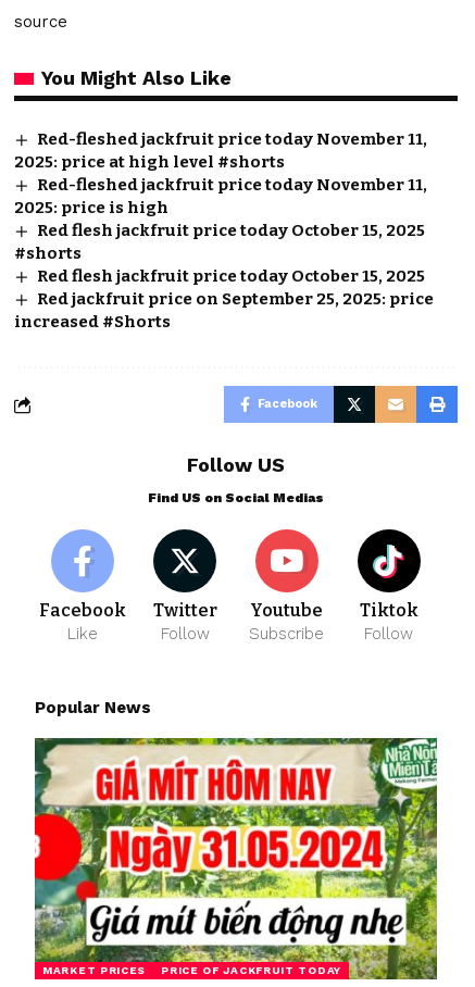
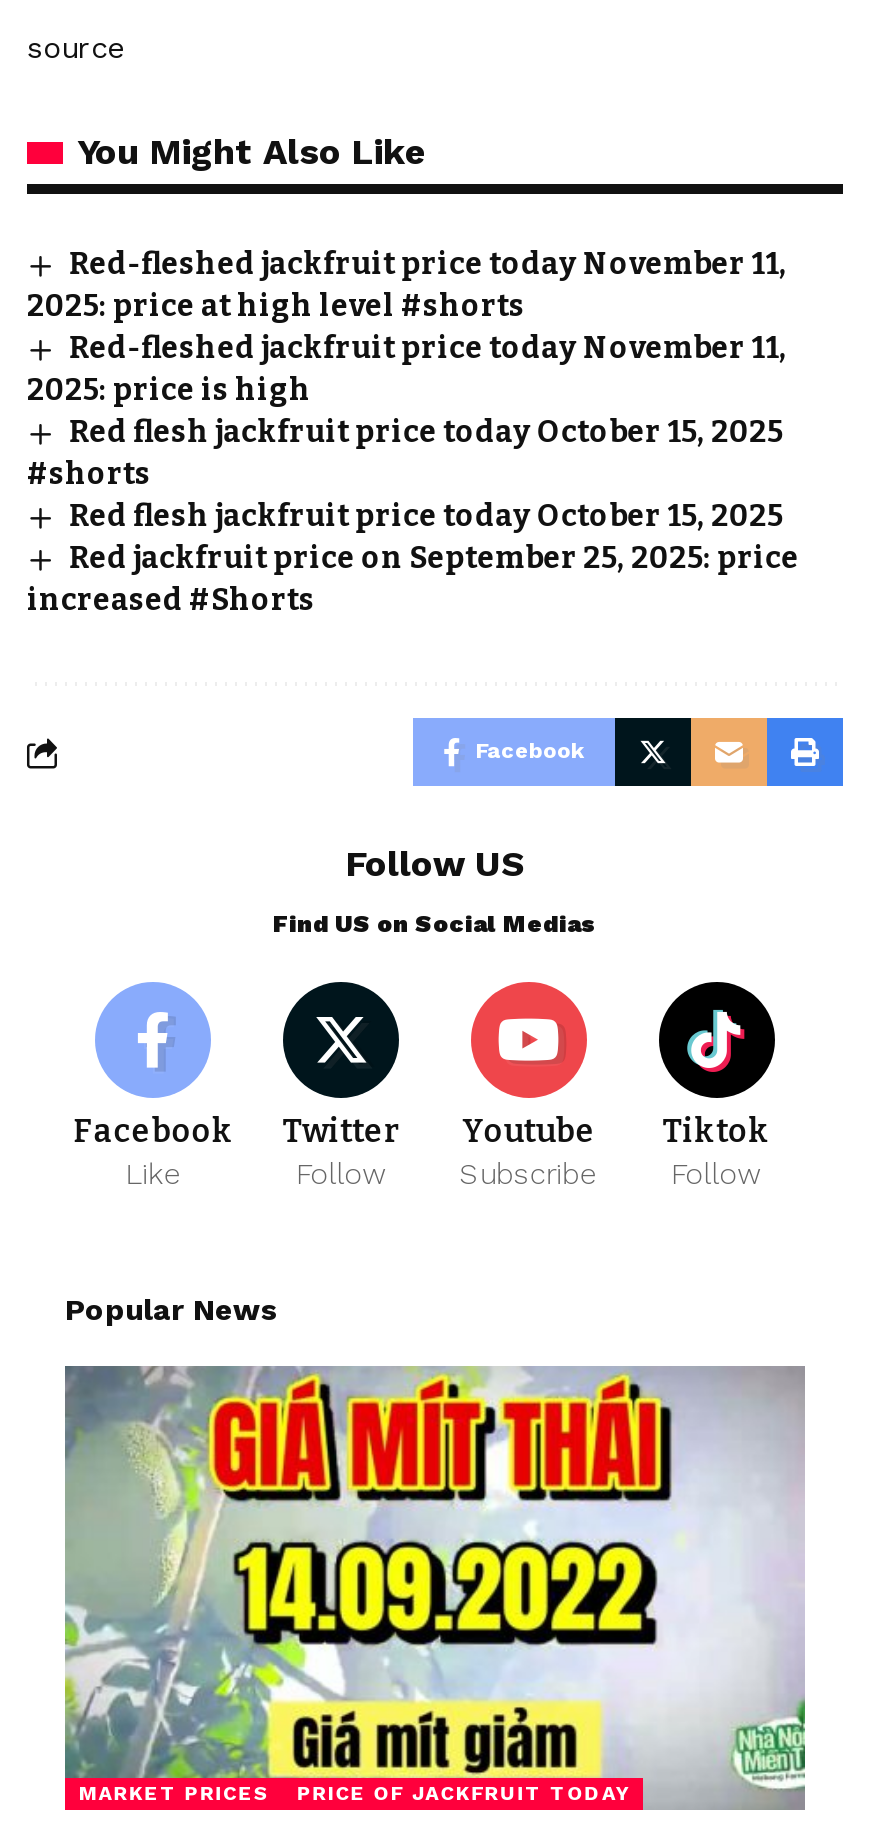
- [image]
+ [image]
